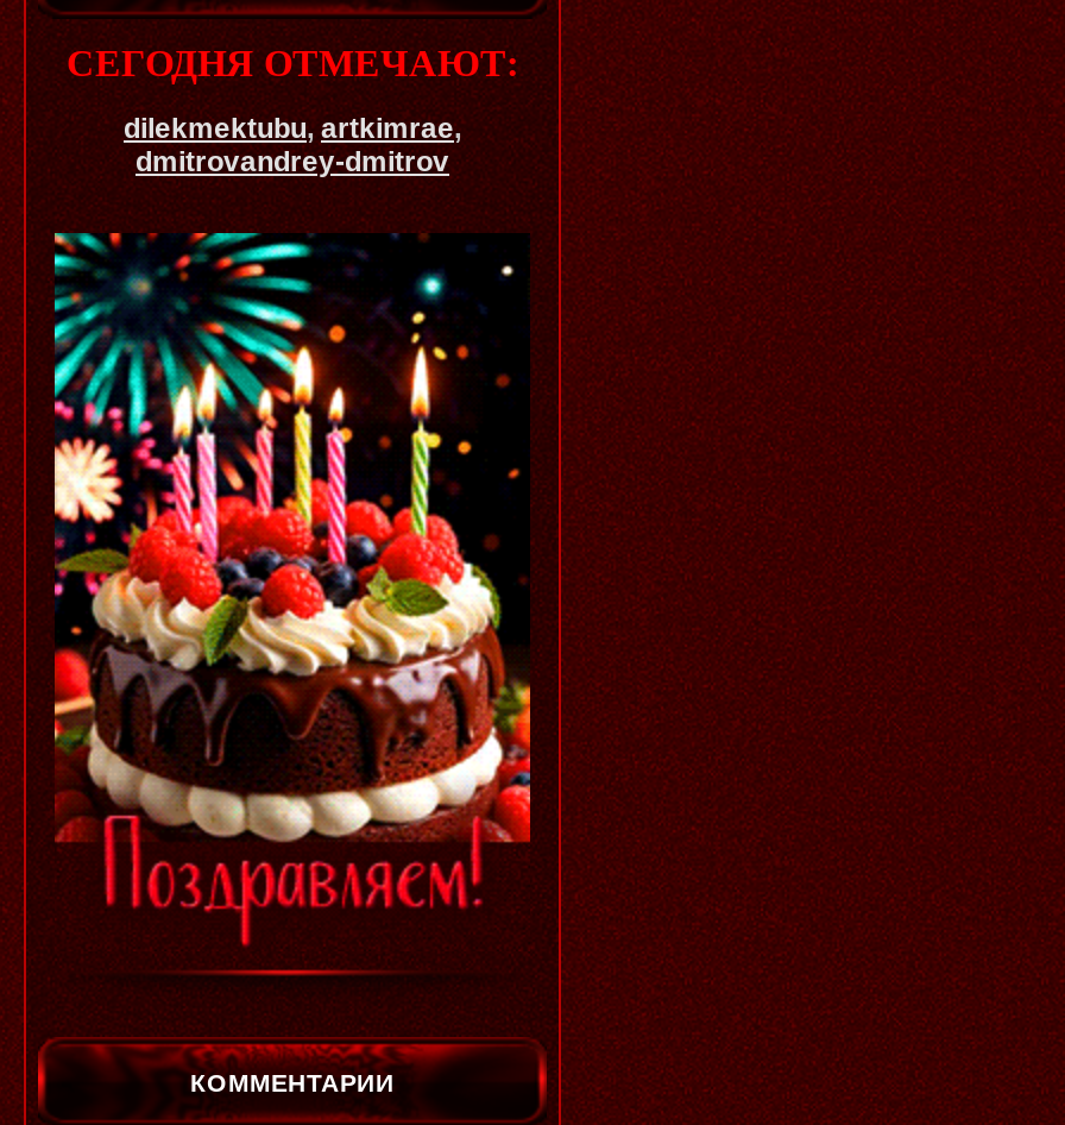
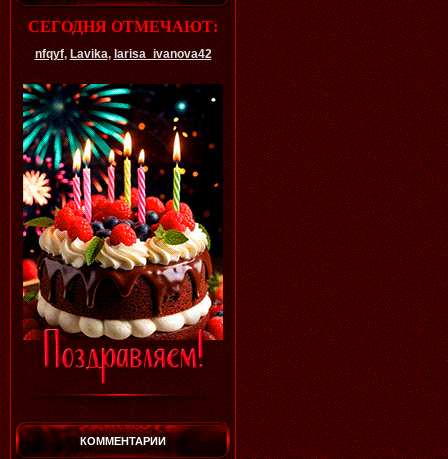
- dilekmektubu, artkimrae,
- dmitrovandrey-dmitrov
+ nfqyf, Lavika, larisa_ivanova42
